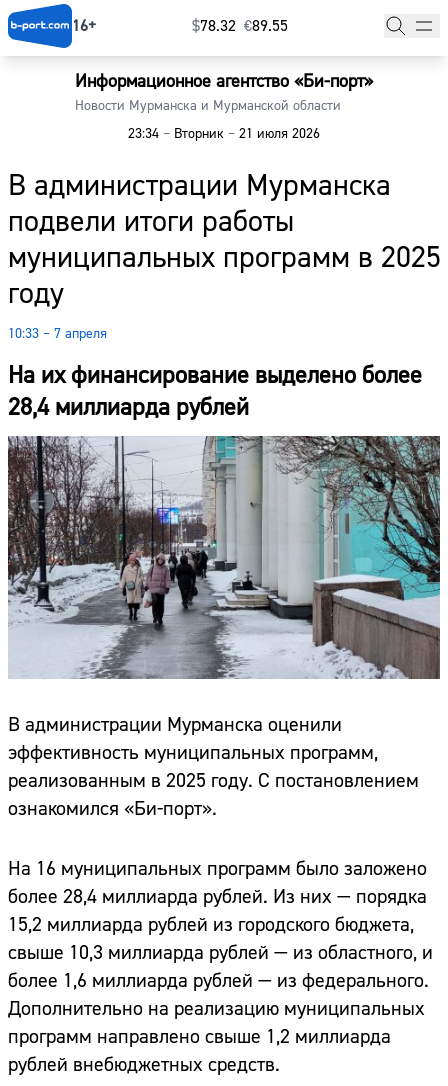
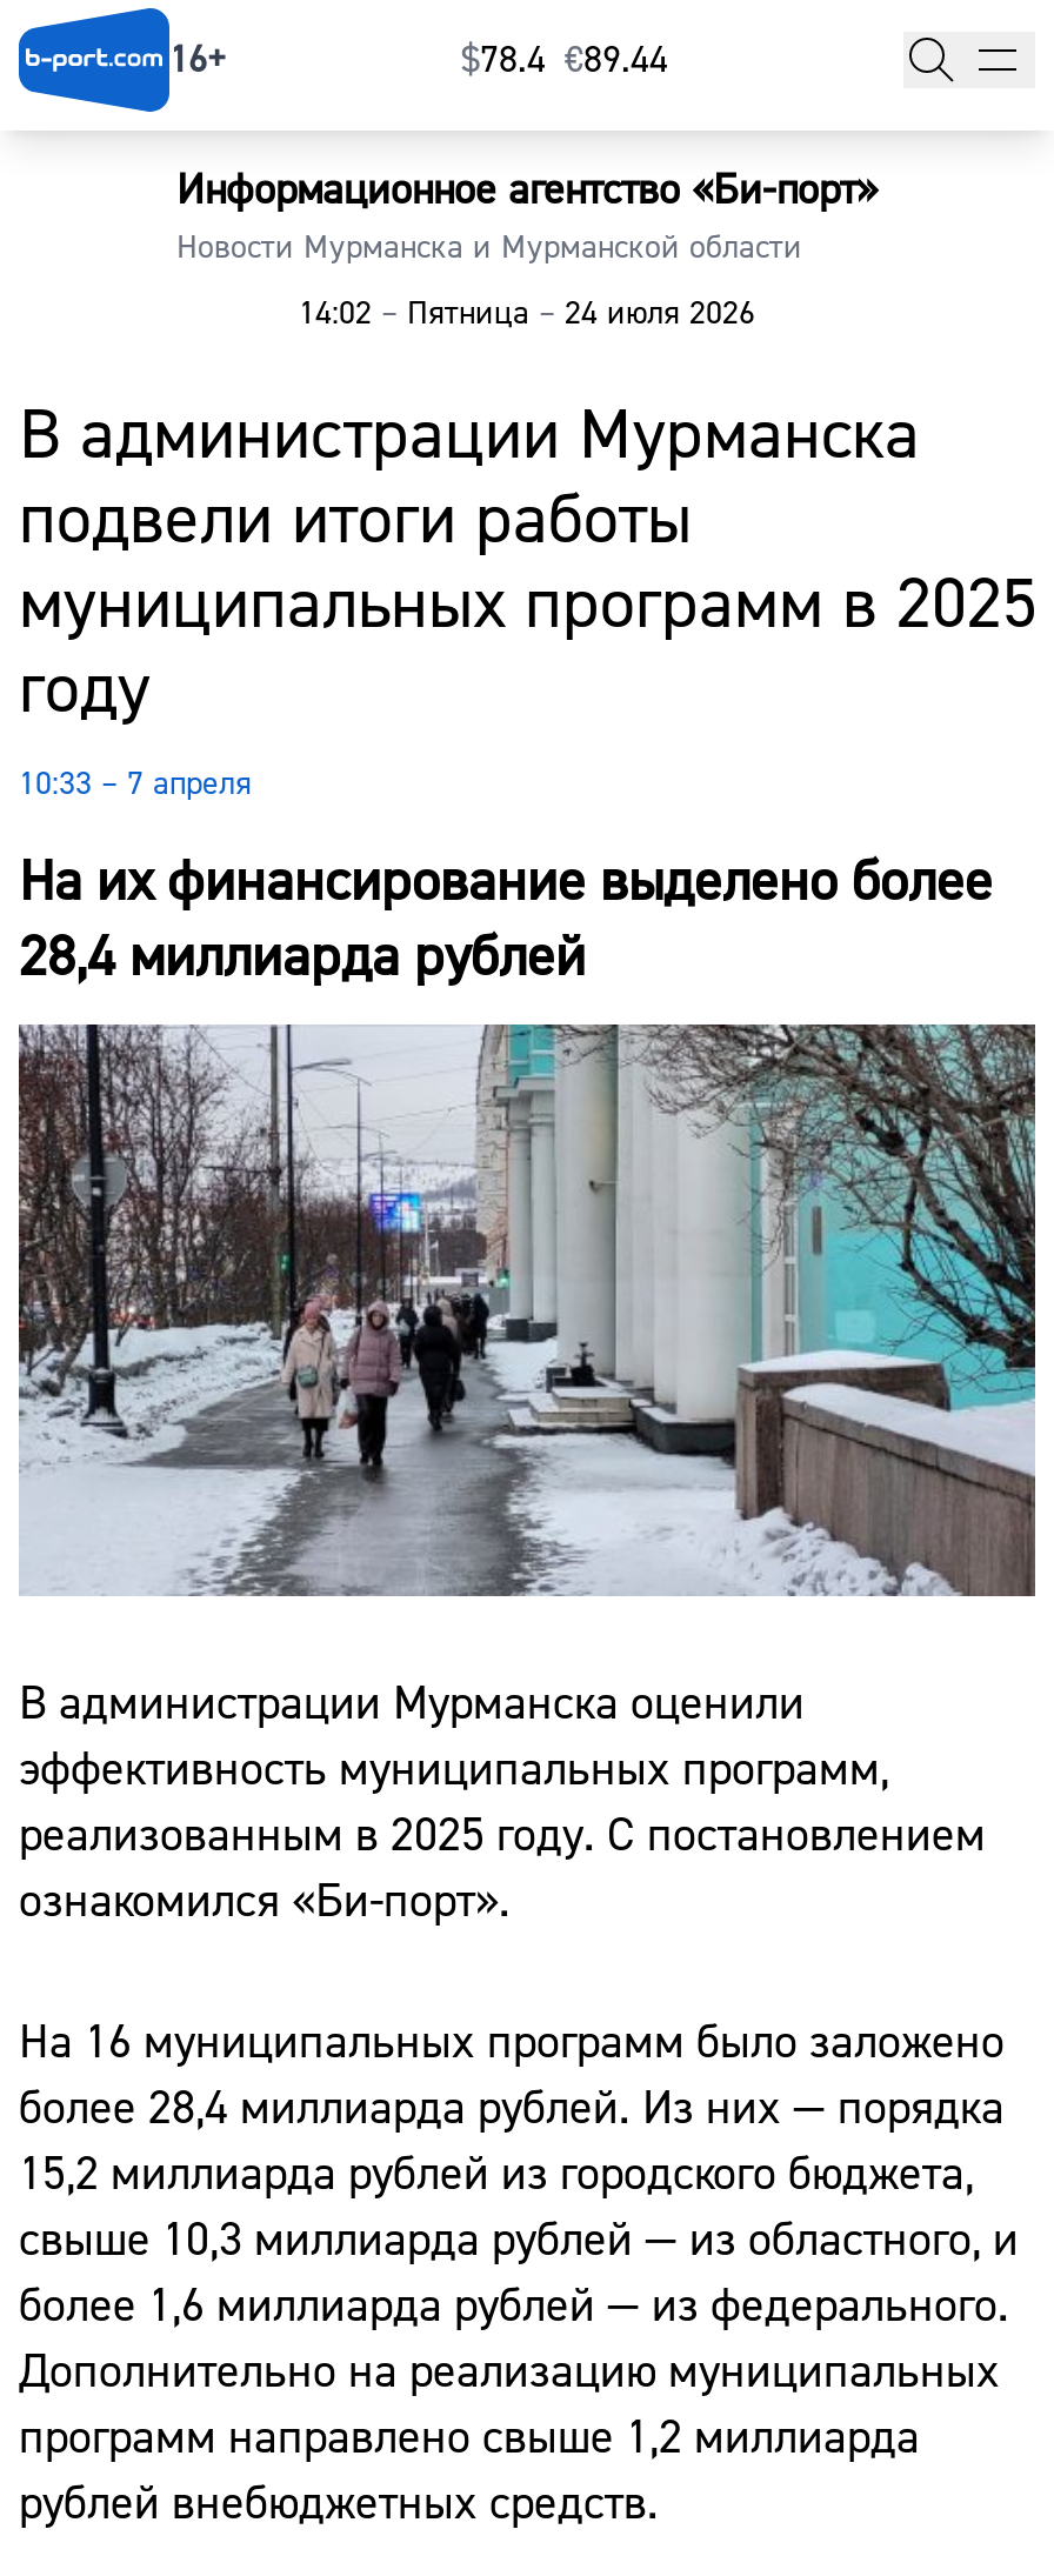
- $78.32 €89.55
+ $78.4 €89.44

- 23:34 – Вторник – 21 июля 2026
+ 14:02 – Пятница – 24 июля 2026
